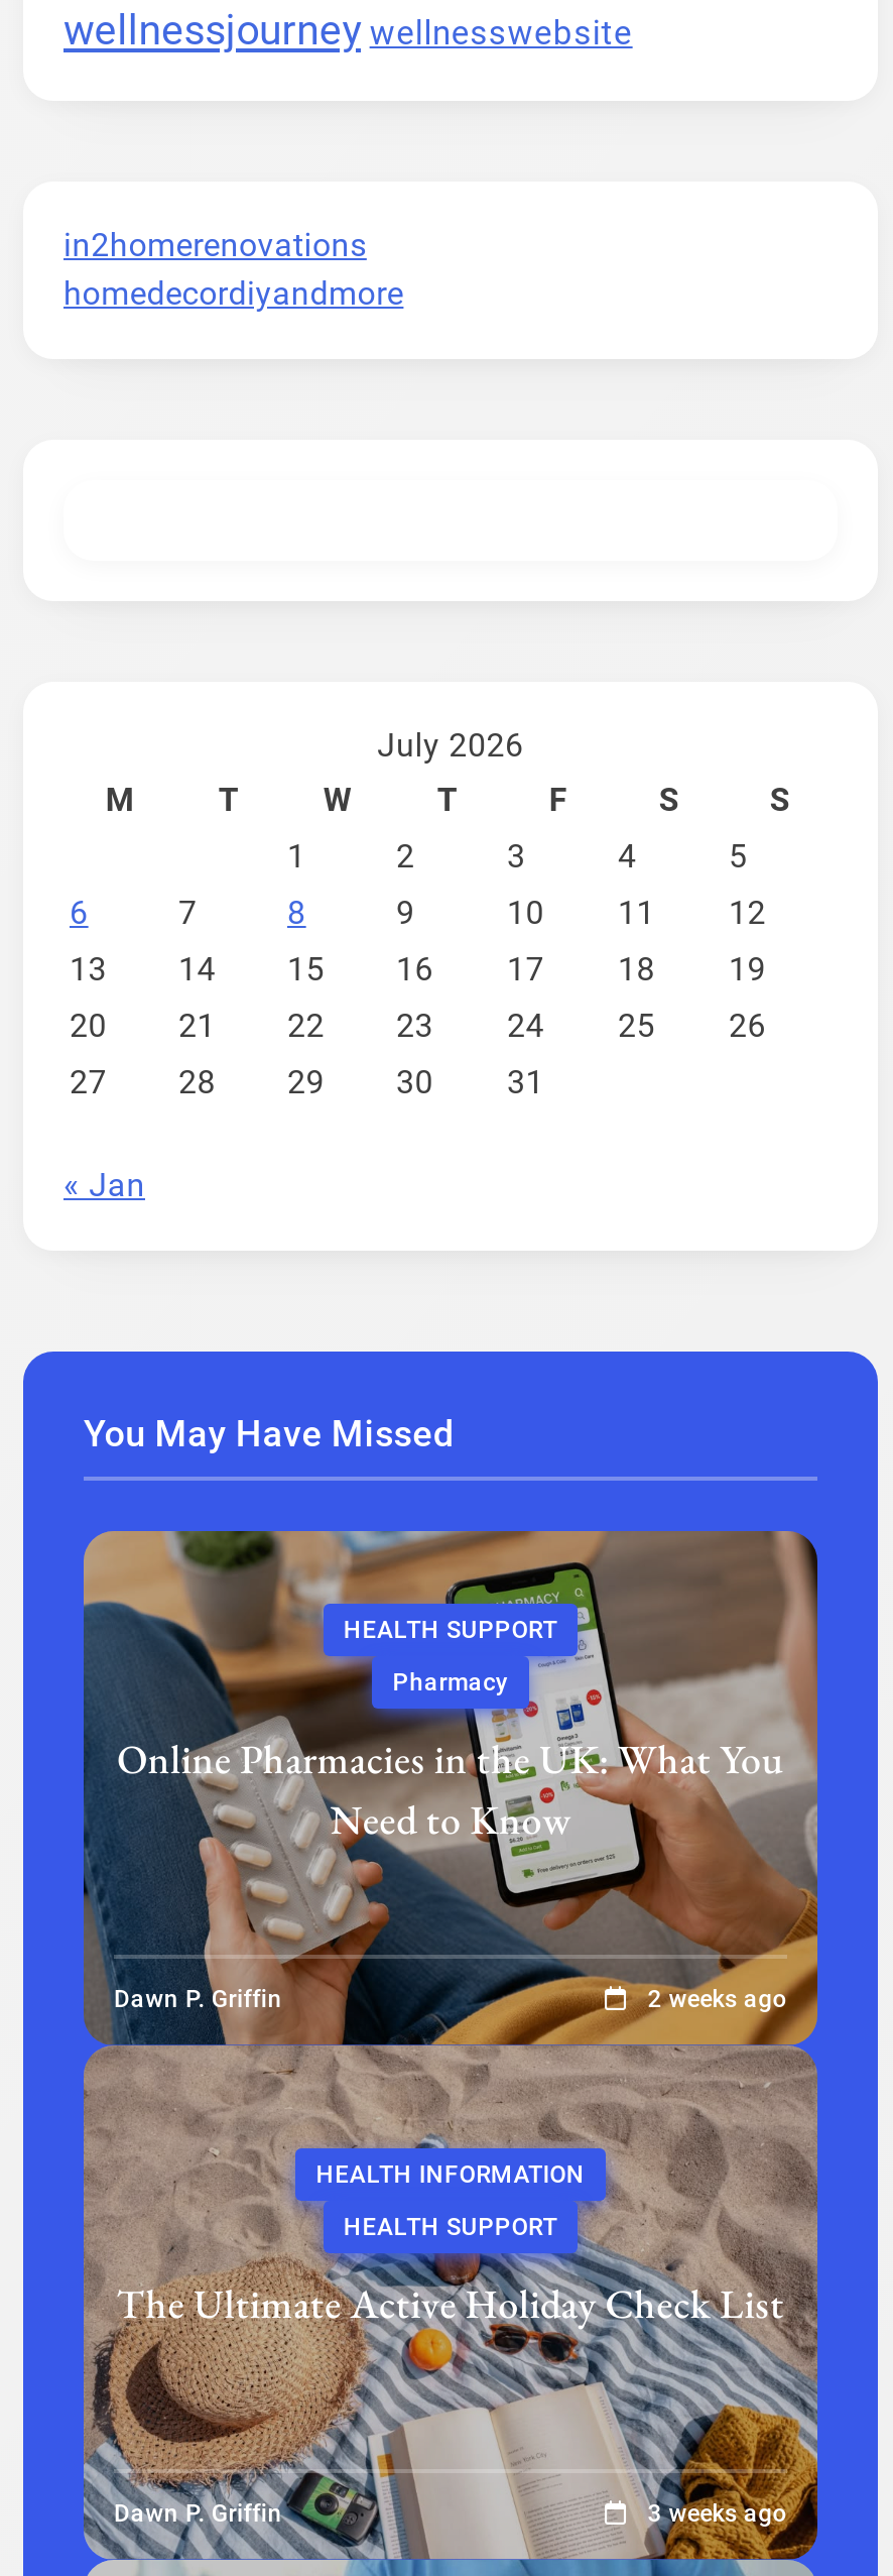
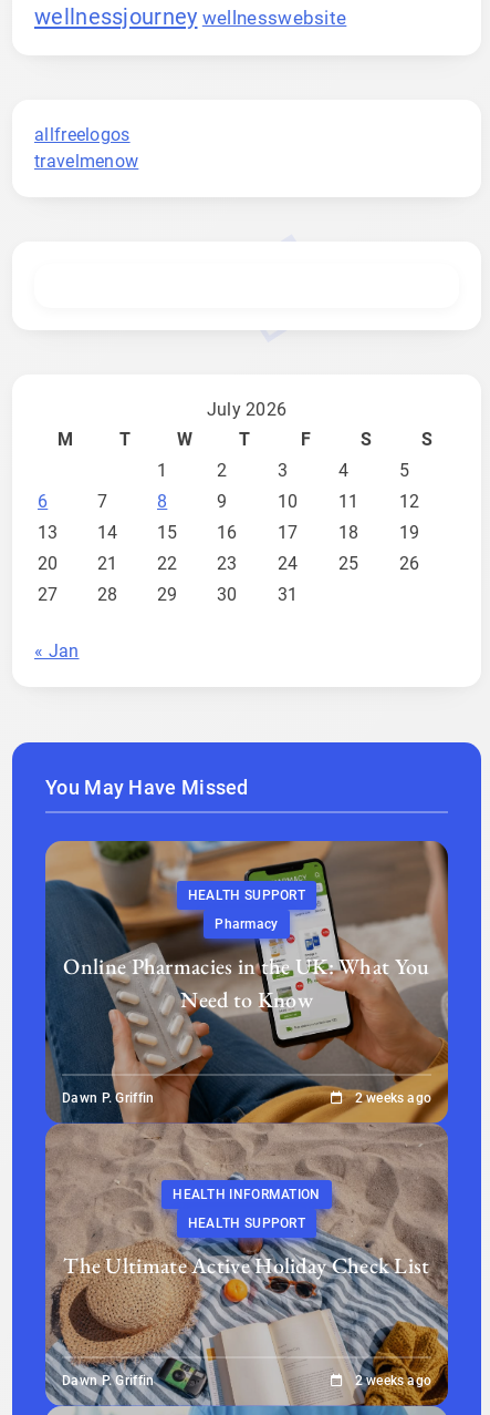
- in2homerenovations
- homedecordiyandmore
+ allfreelogos
+ travelmenow

- 3 weeks ago
+ 2 weeks ago
